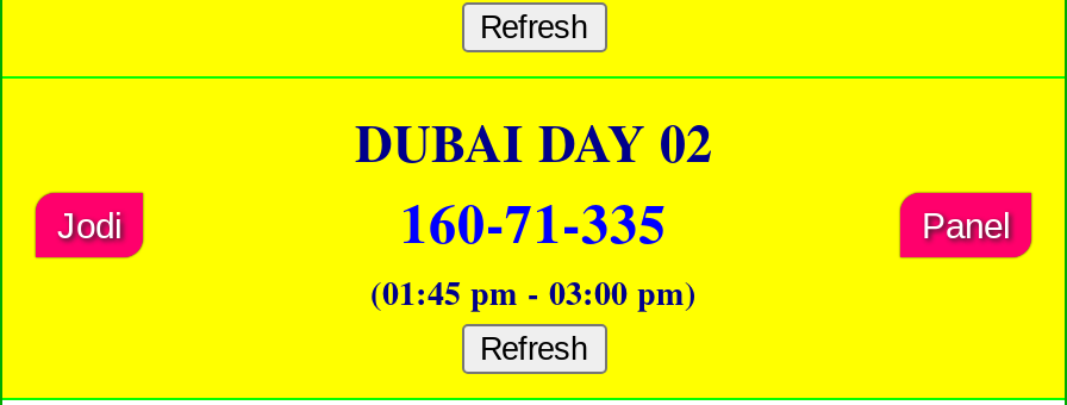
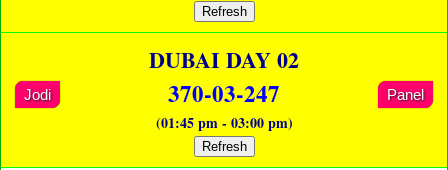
- 160-71-335
+ 370-03-247
